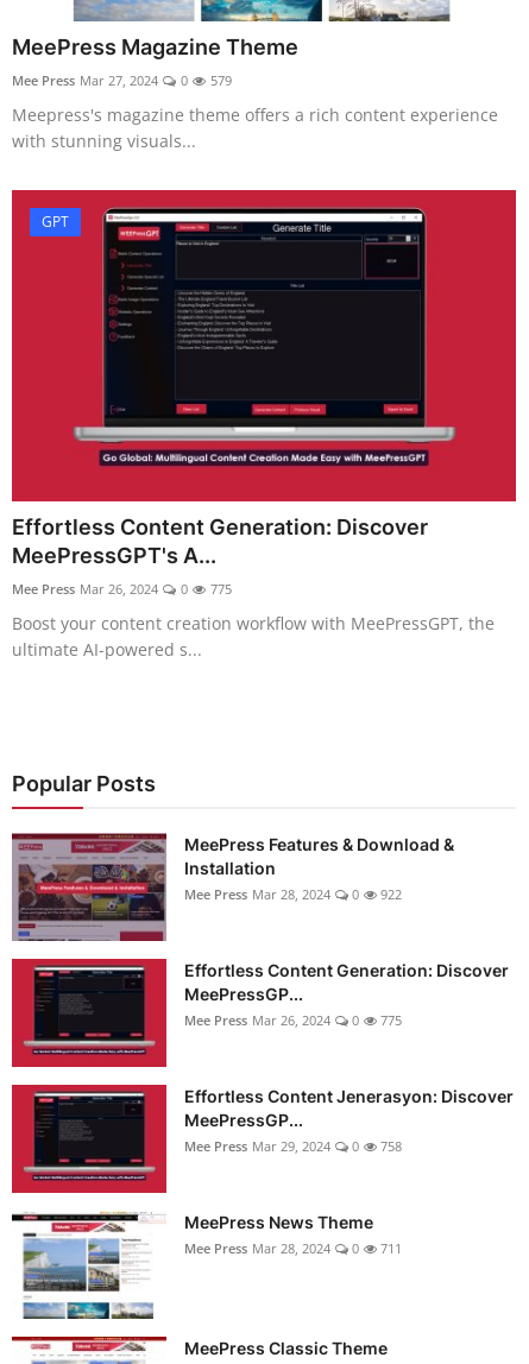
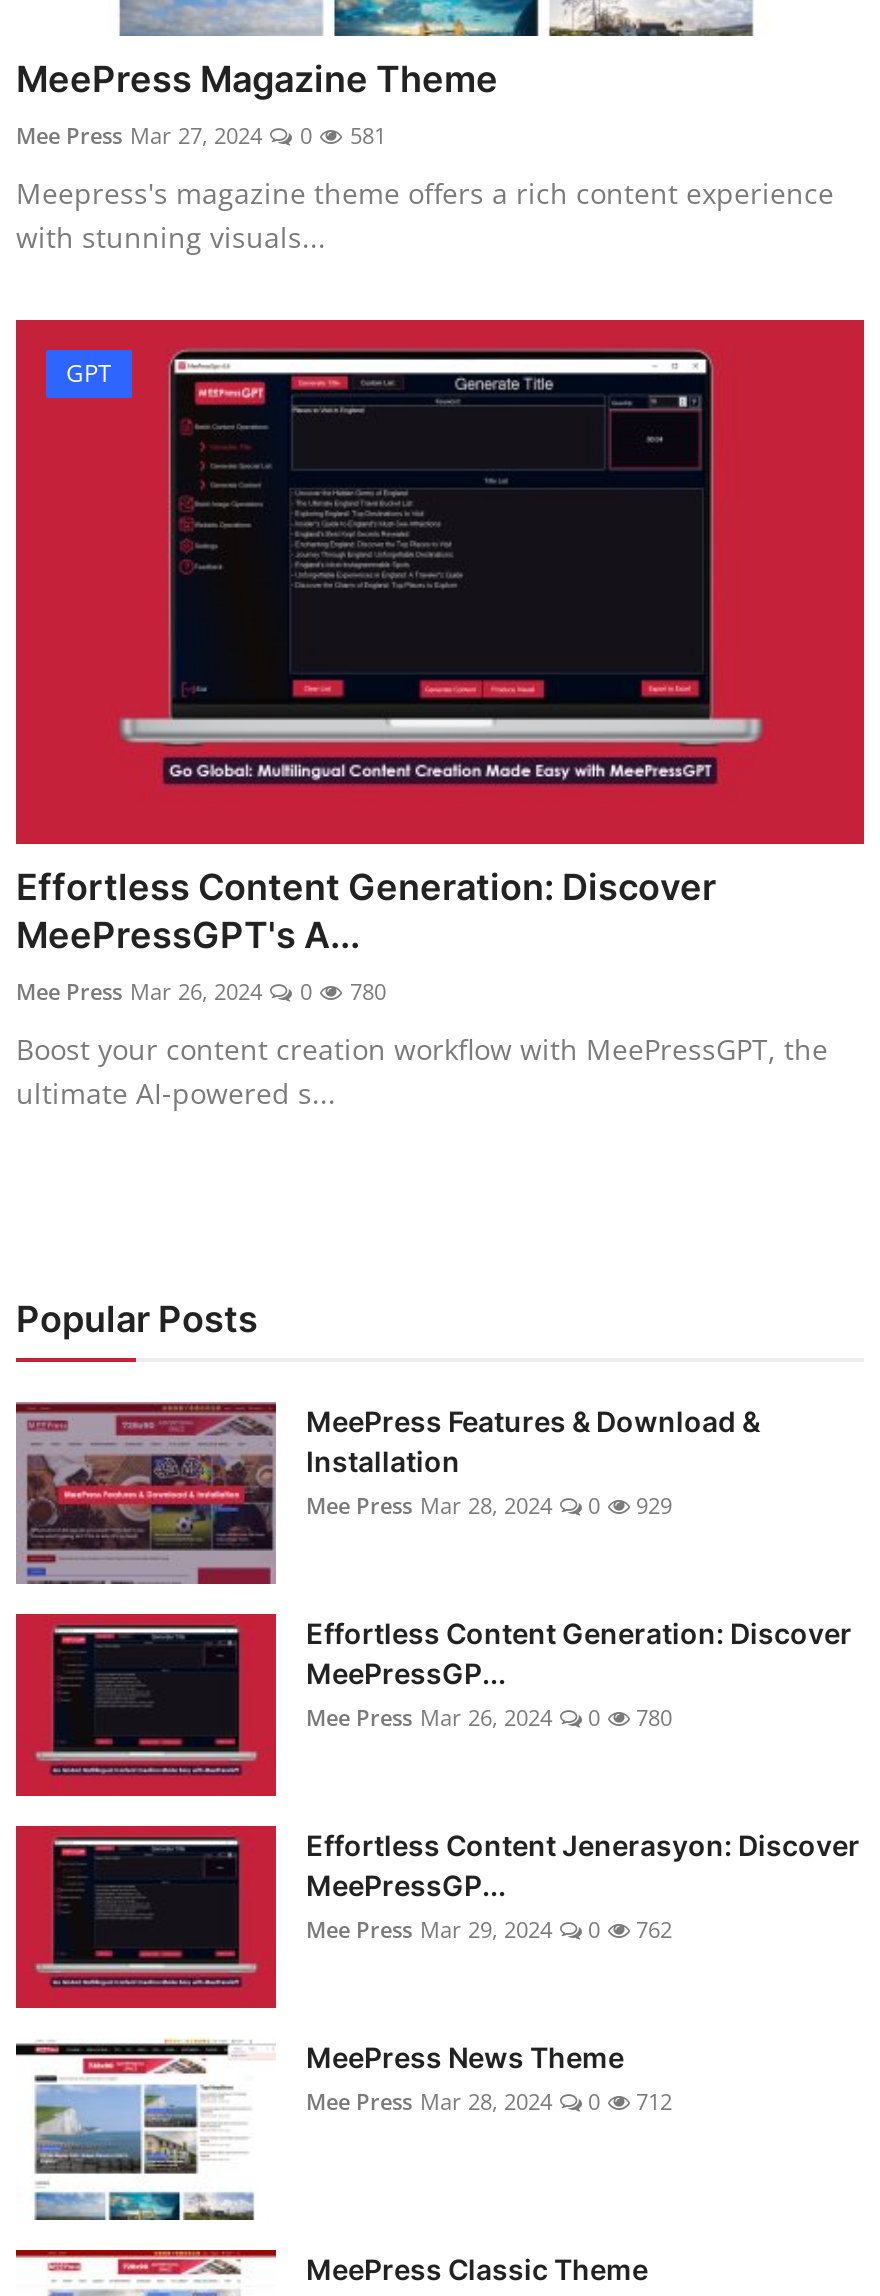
- Mee Press Mar 27, 2024 0 579
+ Mee Press Mar 27, 2024 0 581

- Mee Press Mar 26, 2024 0 775
+ Mee Press Mar 26, 2024 0 780

- Mee Press Mar 28, 2024 0 922
+ Mee Press Mar 28, 2024 0 929

- Mee Press Mar 26, 2024 0 775
+ Mee Press Mar 26, 2024 0 780

- Mee Press Mar 29, 2024 0 758
+ Mee Press Mar 29, 2024 0 762

- Mee Press Mar 28, 2024 0 711
+ Mee Press Mar 28, 2024 0 712
